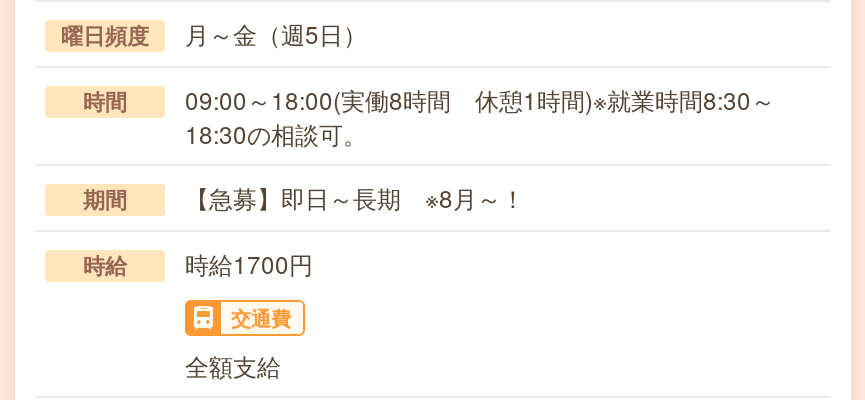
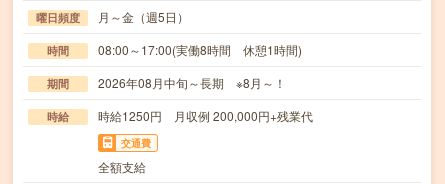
- 09:00～18:00(実働8時間 休憩1時間)※就業時間8:30～
- 18:30の相談可。
+ 08:00～17:00(実働8時間 休憩1時間)

- 【急募】即日～長期 ※8月～！
+ 2026年08月中旬～長期 ※8月～！

- 時給1700円
+ 時給1250円 月収例 200,000円+残業代
